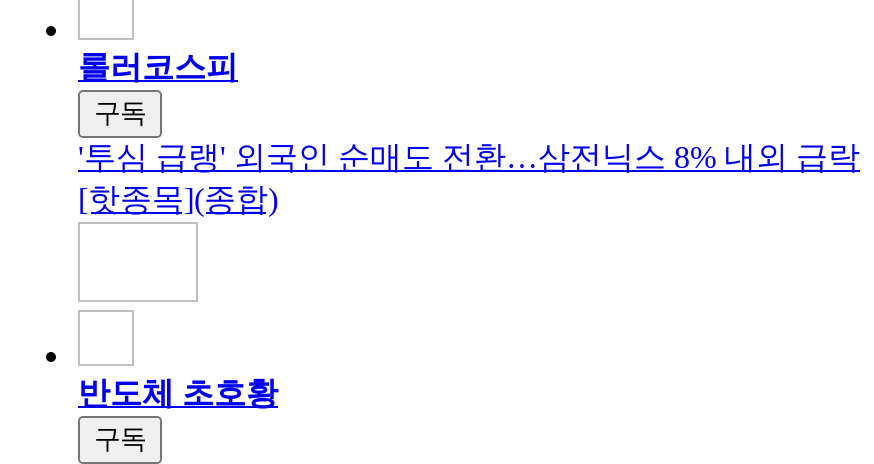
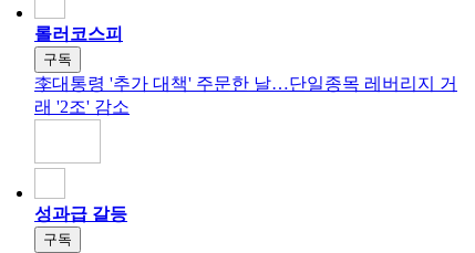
- '투심 급랭' 외국인 순매도 전환…삼전닉스 8% 내외 급락
- [핫종목](종합)
+ 李대통령 '추가 대책' 주문한 날…단일종목 레버리지 거
+ 래 '2조' 감소

- 반도체 초호황
+ 성과급 갈등
